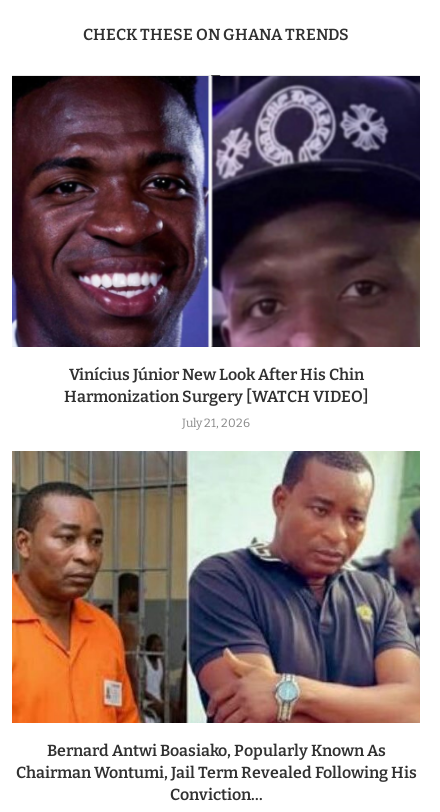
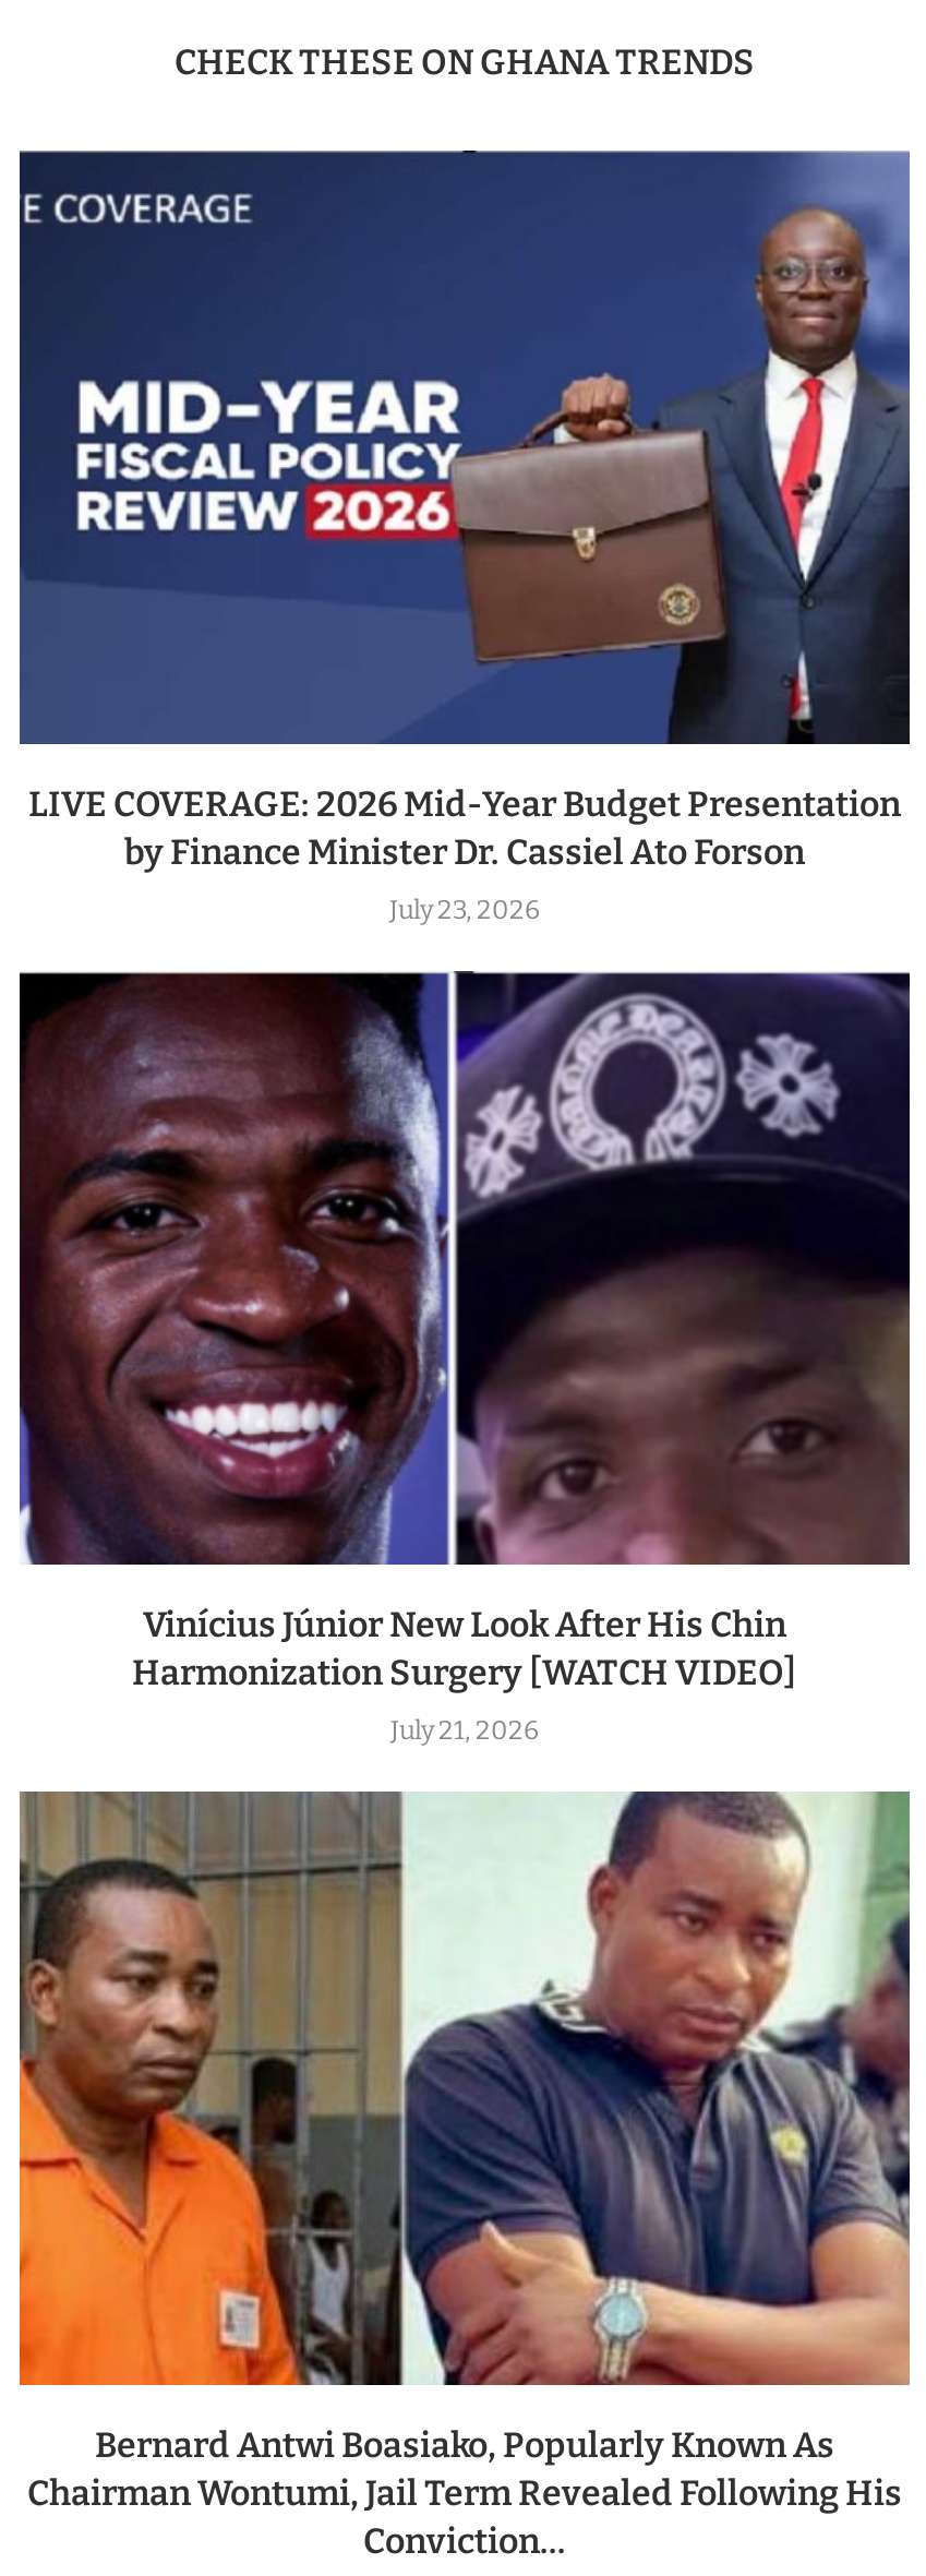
+ [image]
+ LIVE COVERAGE: 2026 Mid-Year Budget Presentation
+ by Finance Minister Dr. Cassiel Ato Forson
+ July 23, 2026
